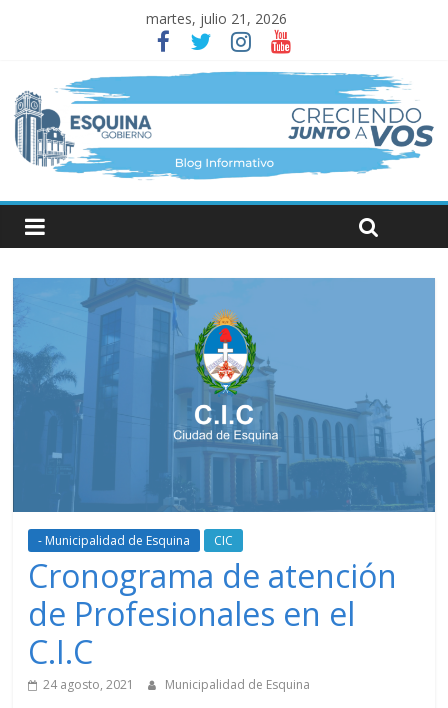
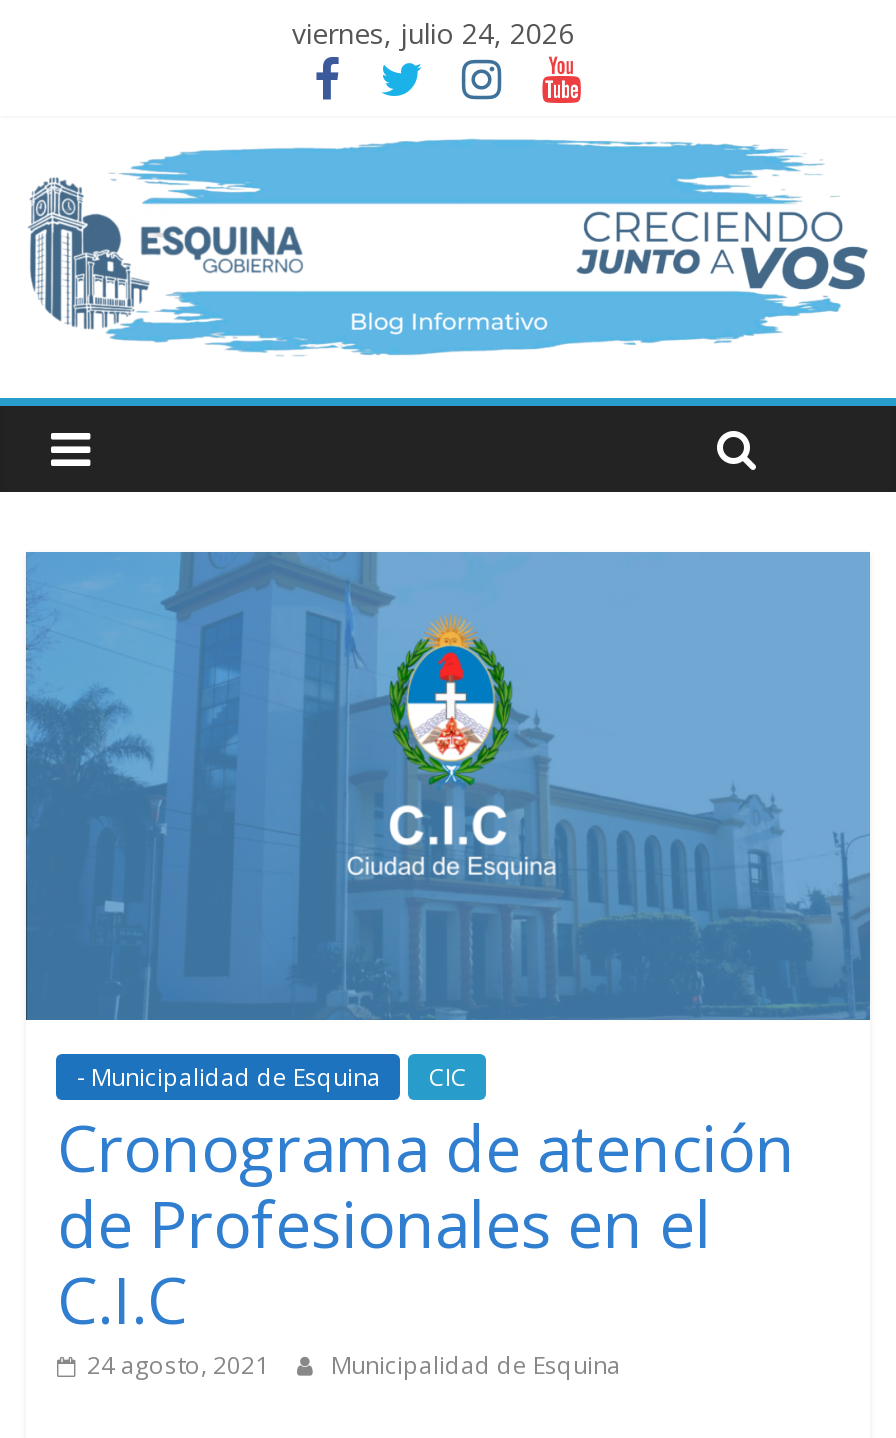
- martes, julio 21, 2026
+ viernes, julio 24, 2026
